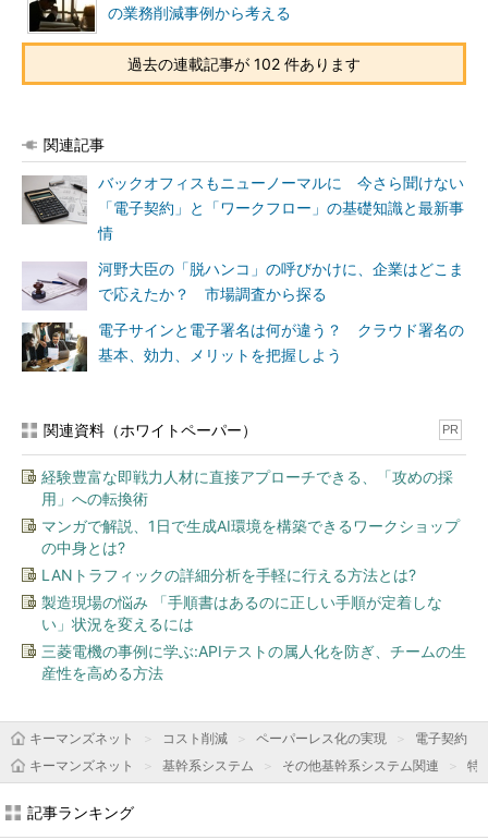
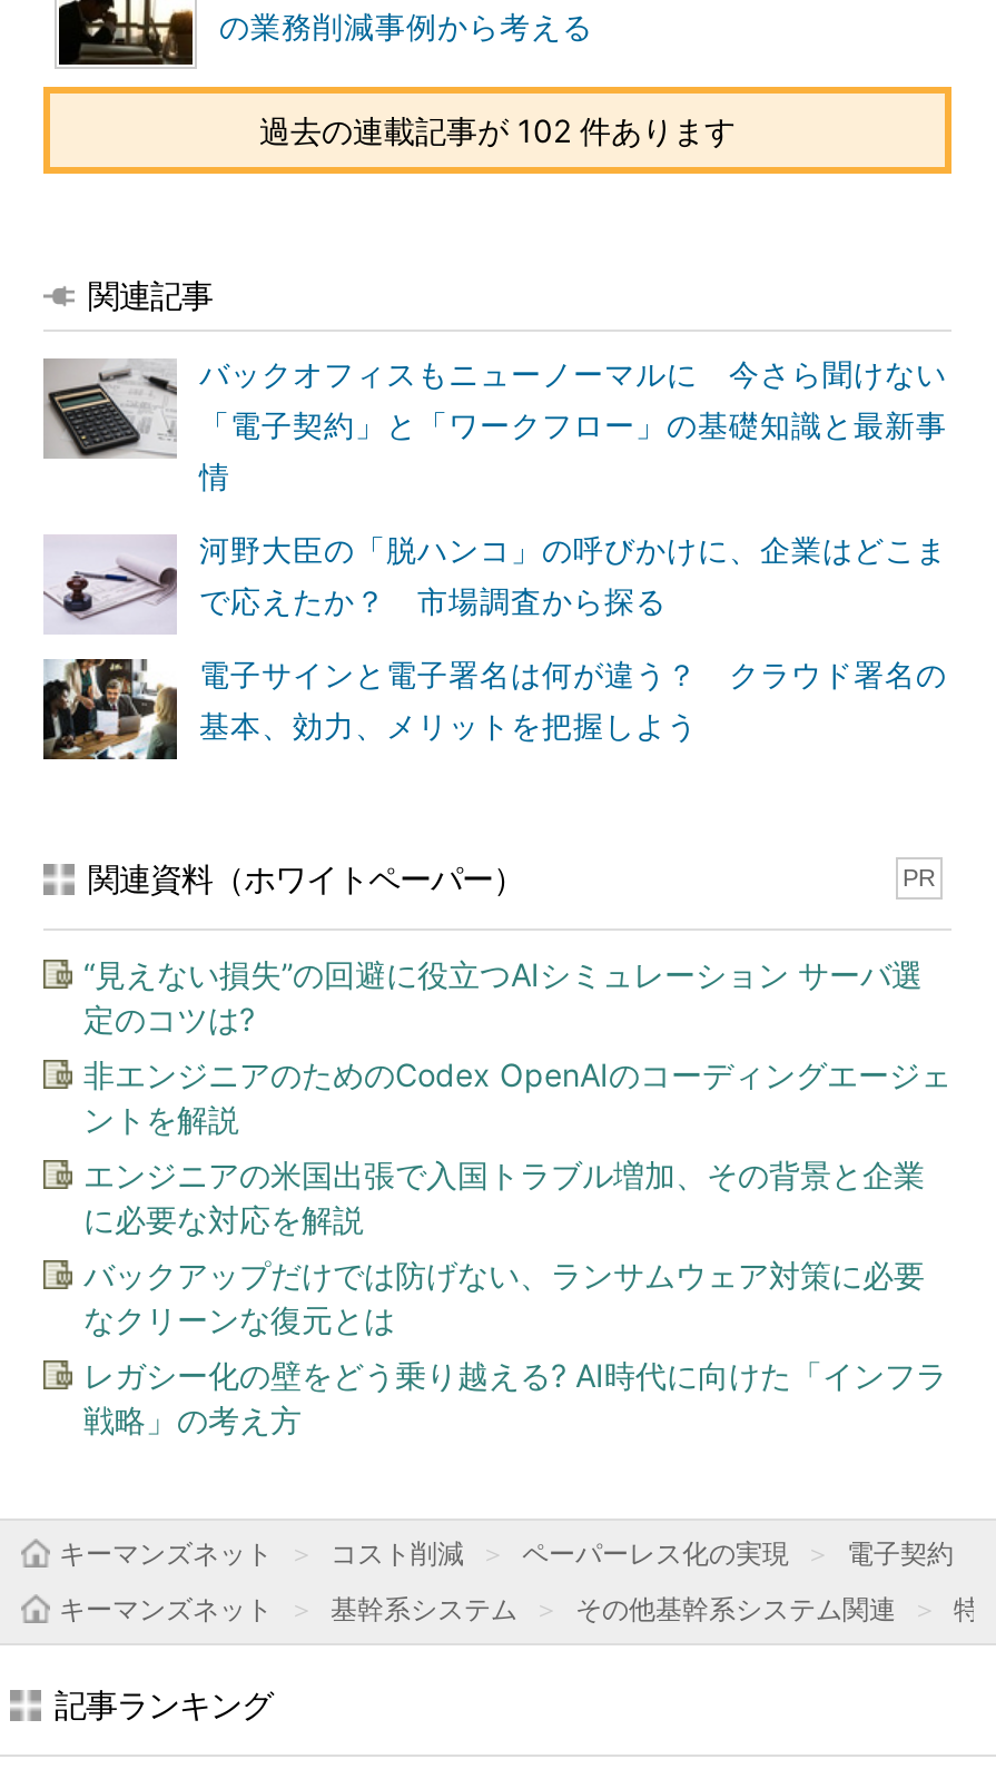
- 経験豊富な即戦力人材に直接アプローチできる、「攻めの採
- 用」への転換術
+ “見えない損失”の回避に役立つAIシミュレーション サーバ選
+ 定のコツは?

- マンガで解説、1日で生成AI環境を構築できるワークショップ
- の中身とは?
+ 非エンジニアのためのCodex OpenAIのコーディングエージェ
+ ントを解説

- LANトラフィックの詳細分析を手軽に行える方法とは?
+ エンジニアの米国出張で入国トラブル増加、その背景と企業
+ に必要な対応を解説

- 製造現場の悩み 「手順書はあるのに正しい手順が定着しな
- い」状況を変えるには
+ バックアップだけでは防げない、ランサムウェア対策に必要
+ なクリーンな復元とは

- 三菱電機の事例に学ぶ:APIテストの属人化を防ぎ、チームの生
- 産性を高める方法
+ レガシー化の壁をどう乗り越える? AI時代に向けた「インフラ
+ 戦略」の考え方
